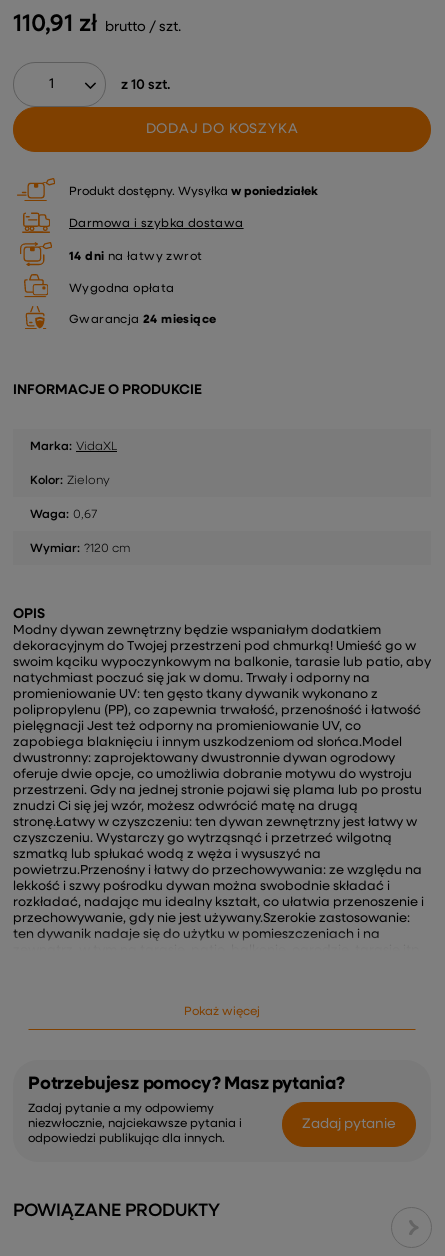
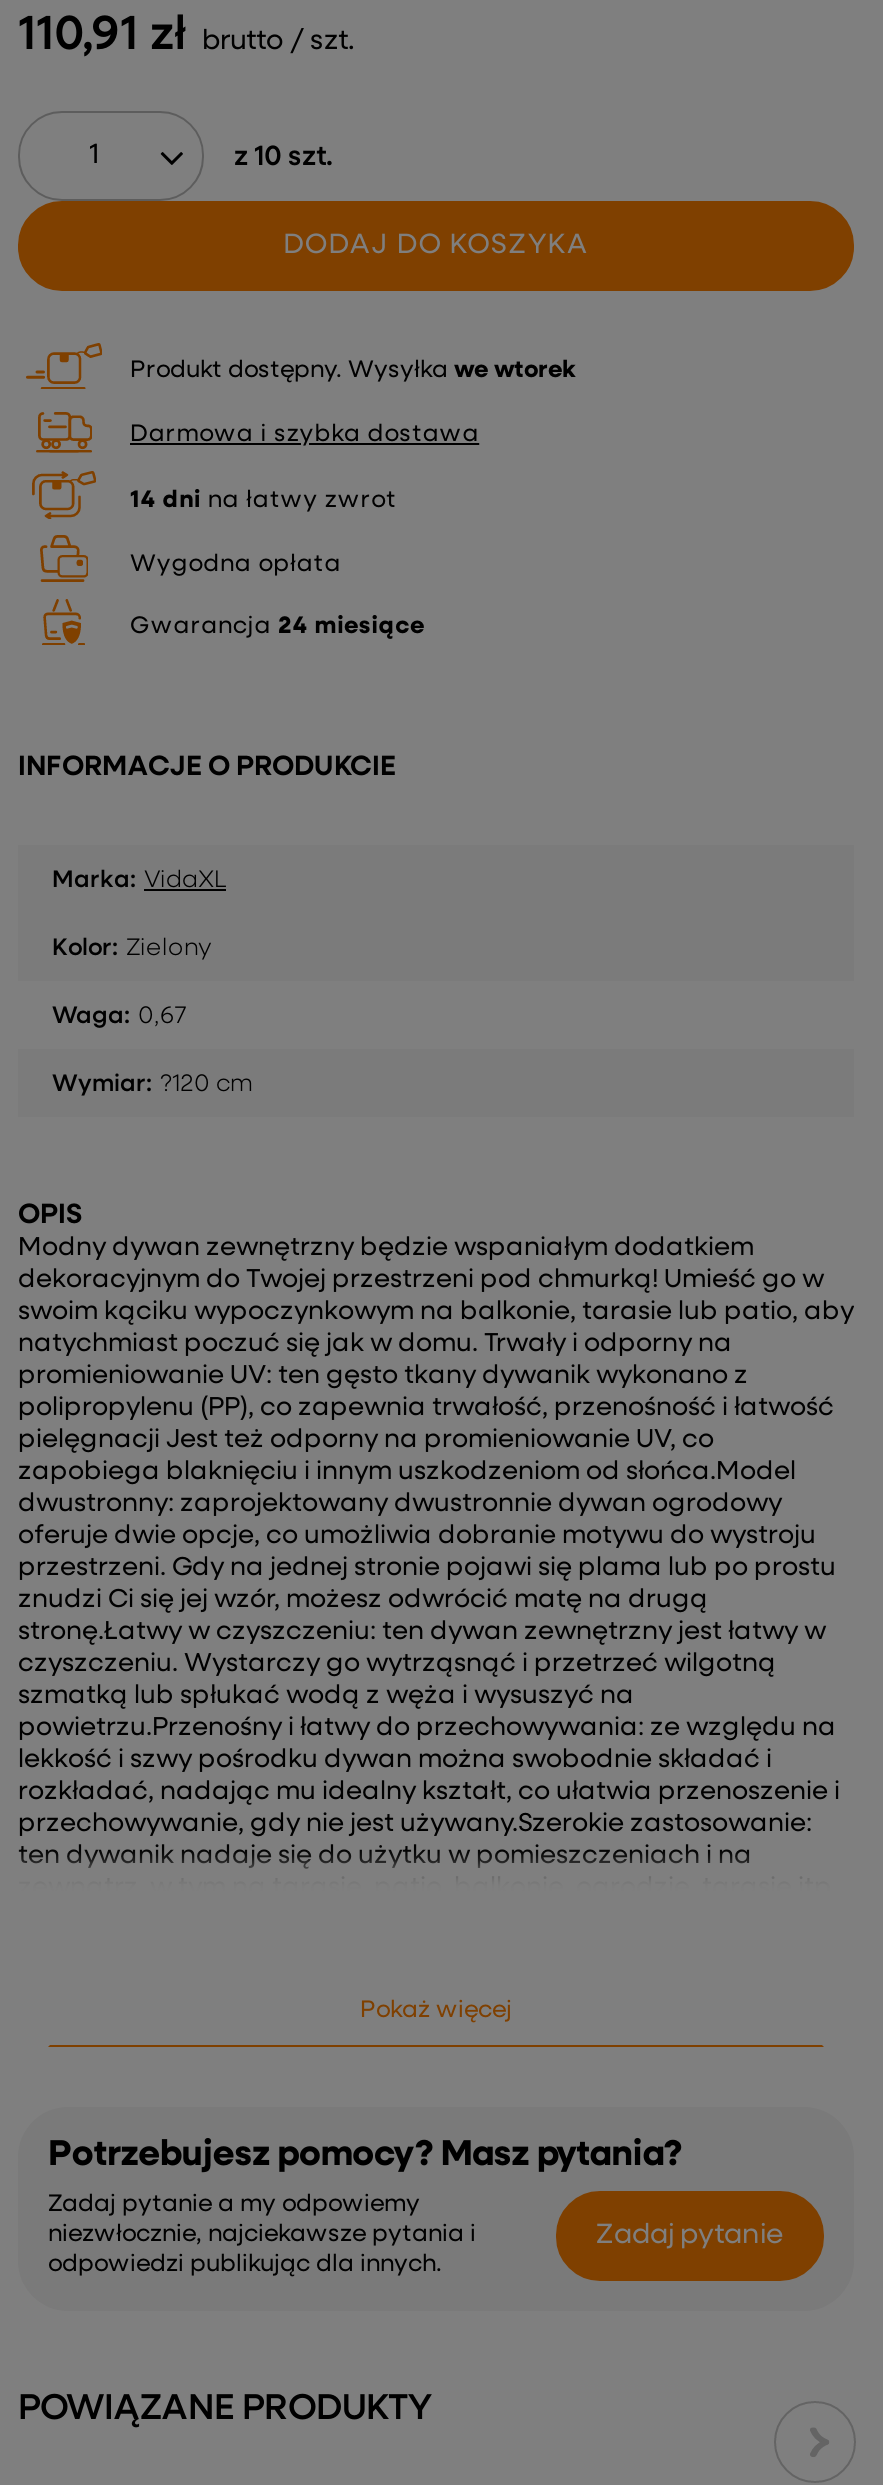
- Produkt dostępny Wysyłka w poniedziałek
+ Produkt dostępny Wysyłka we wtorek
